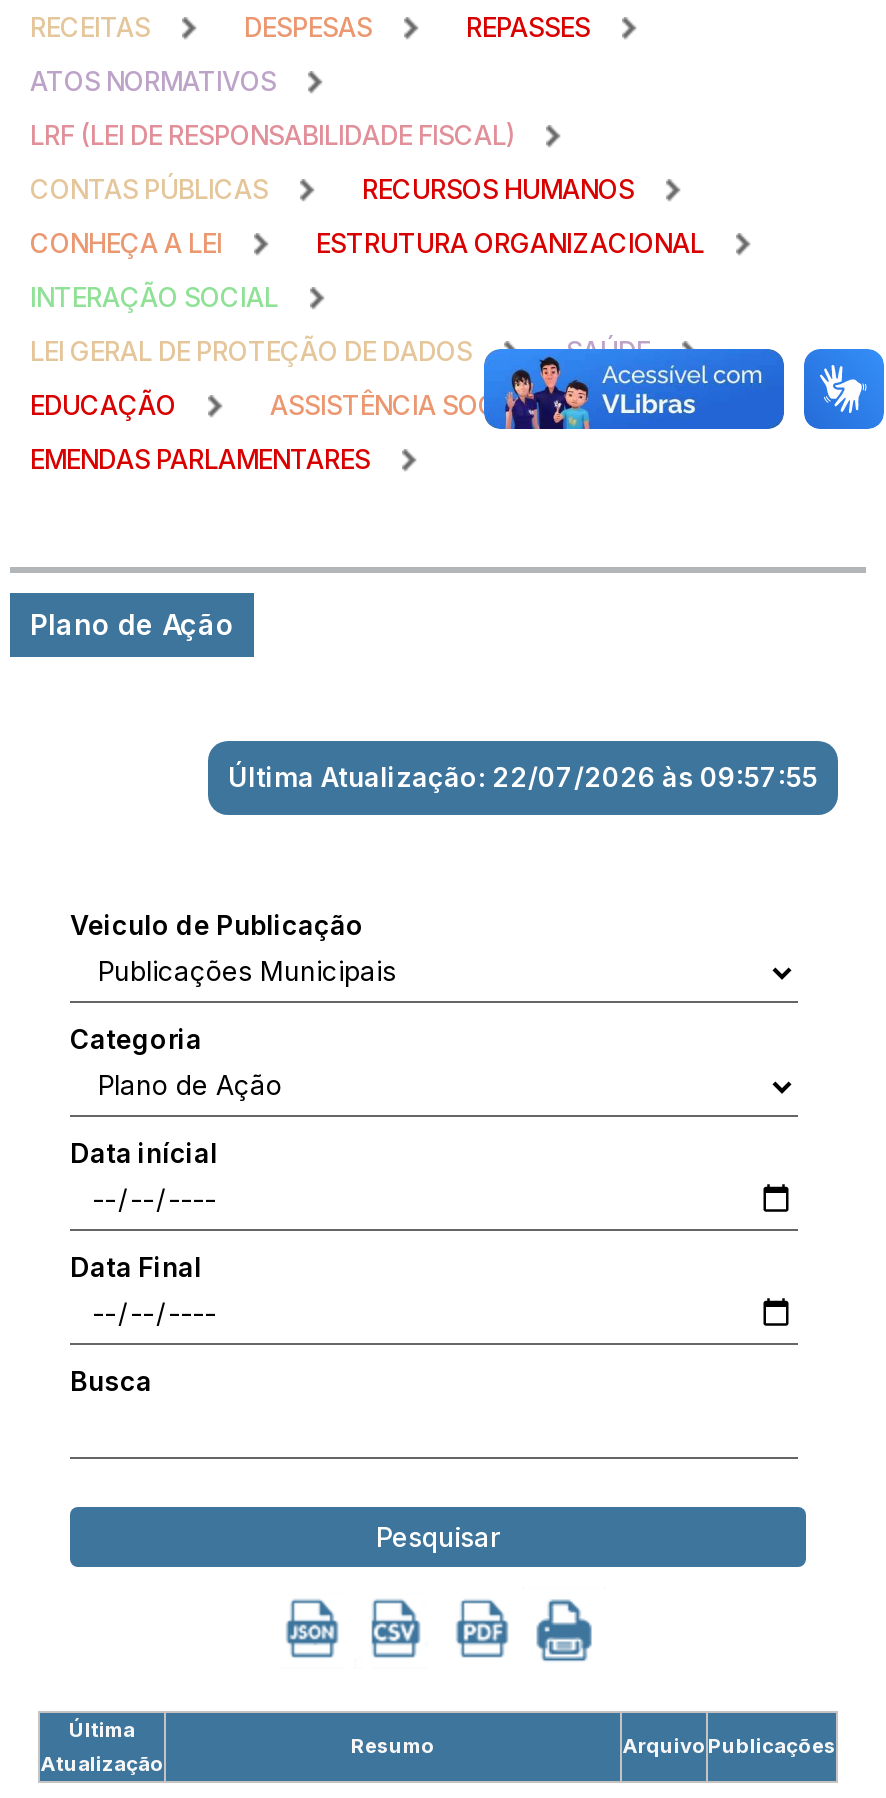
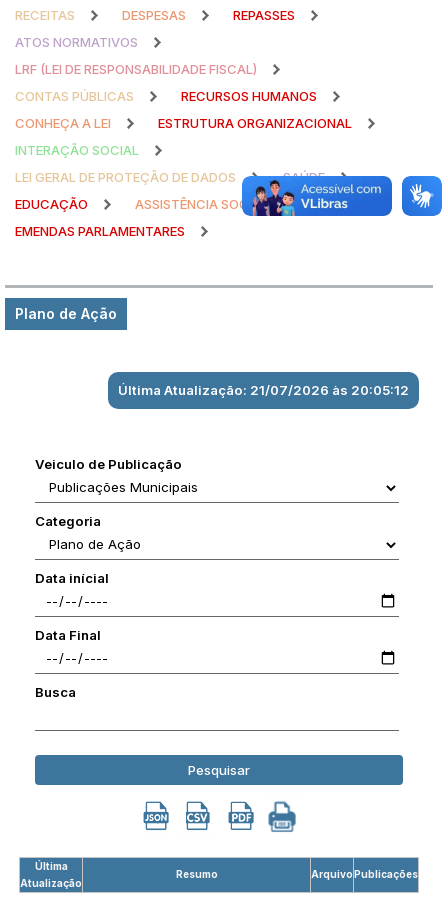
- Última Atualização: 22/07/2026 às 09:57:55
+ Última Atualização: 21/07/2026 às 20:05:12
